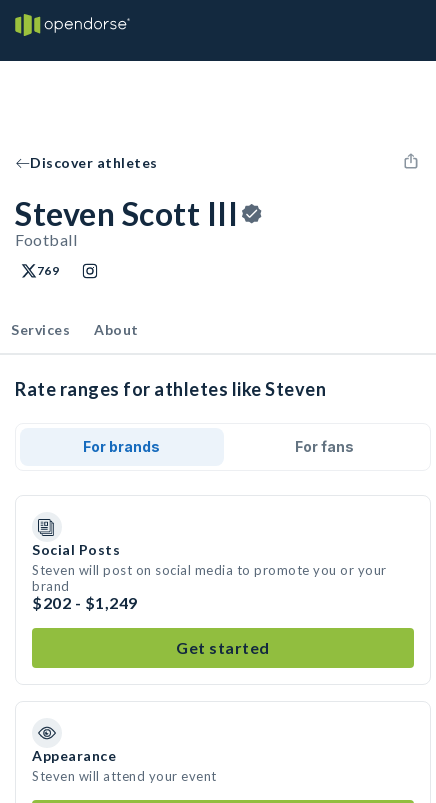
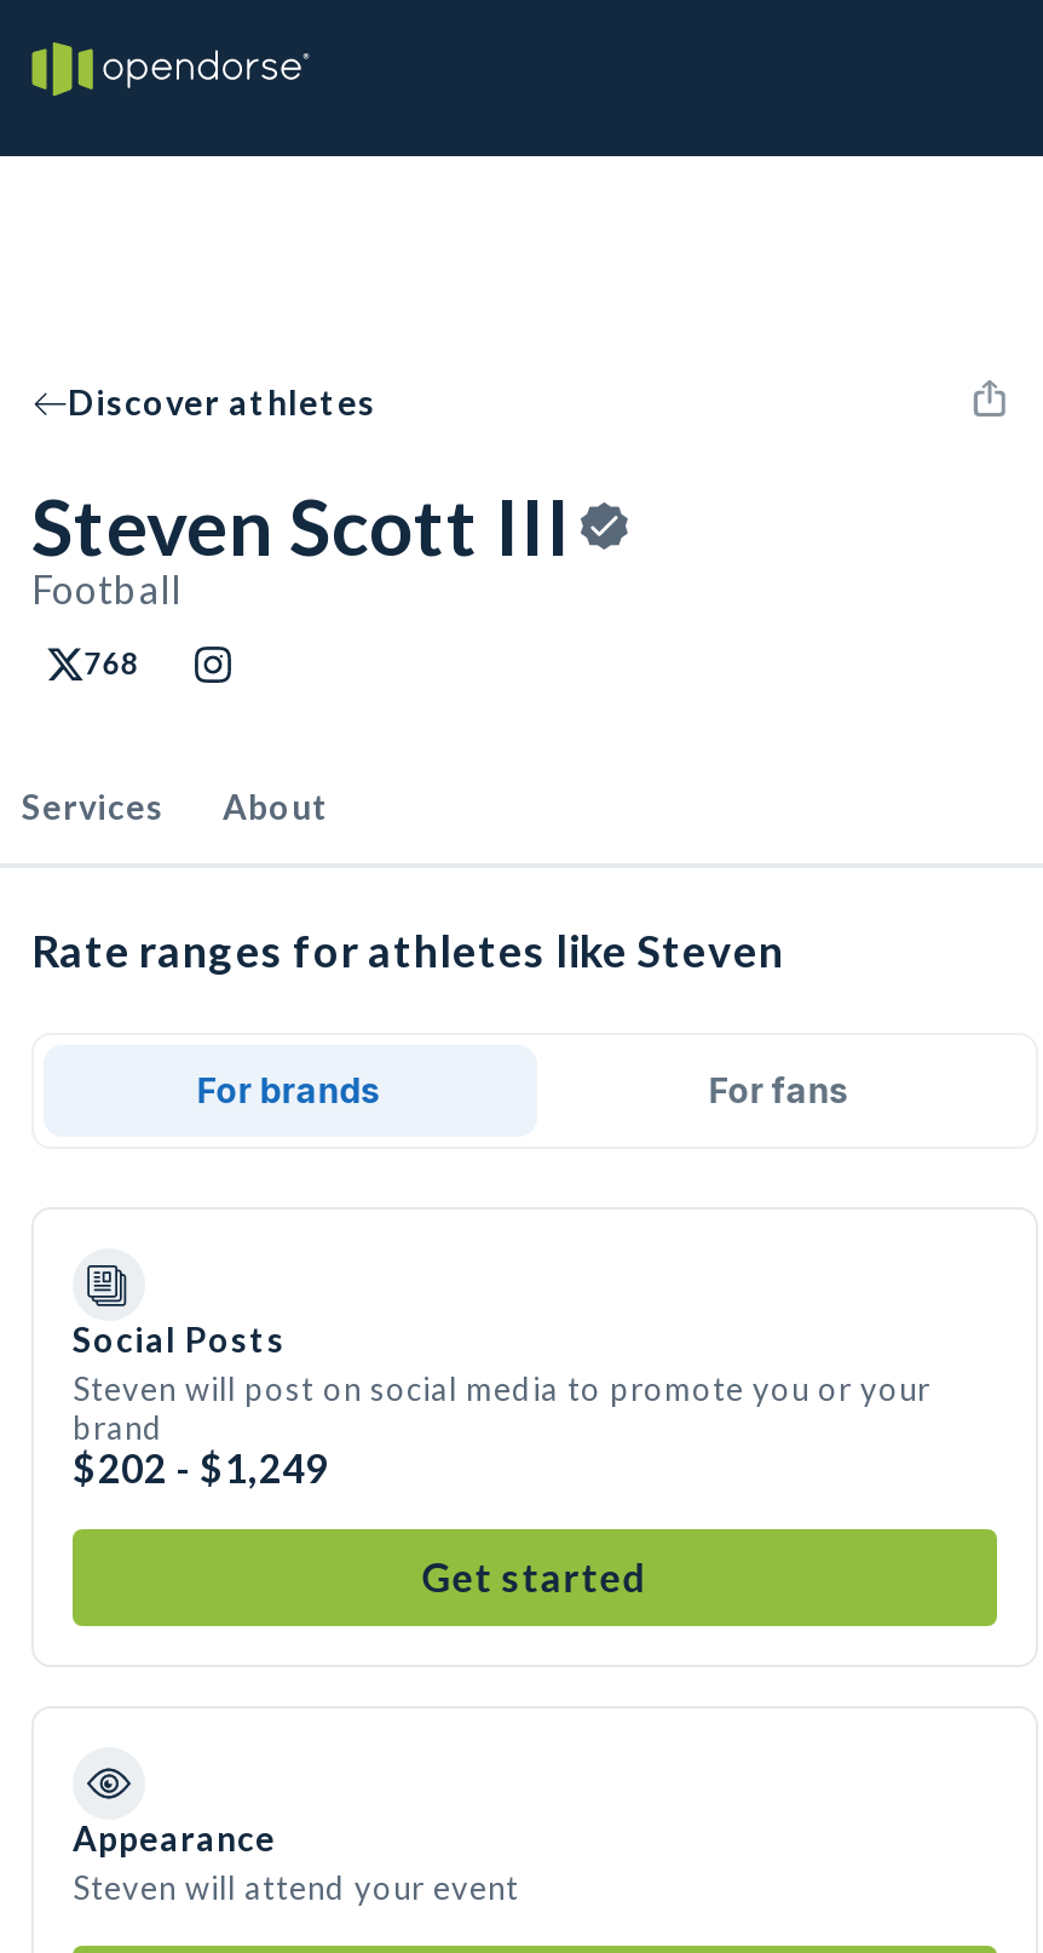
- 769
+ 768
